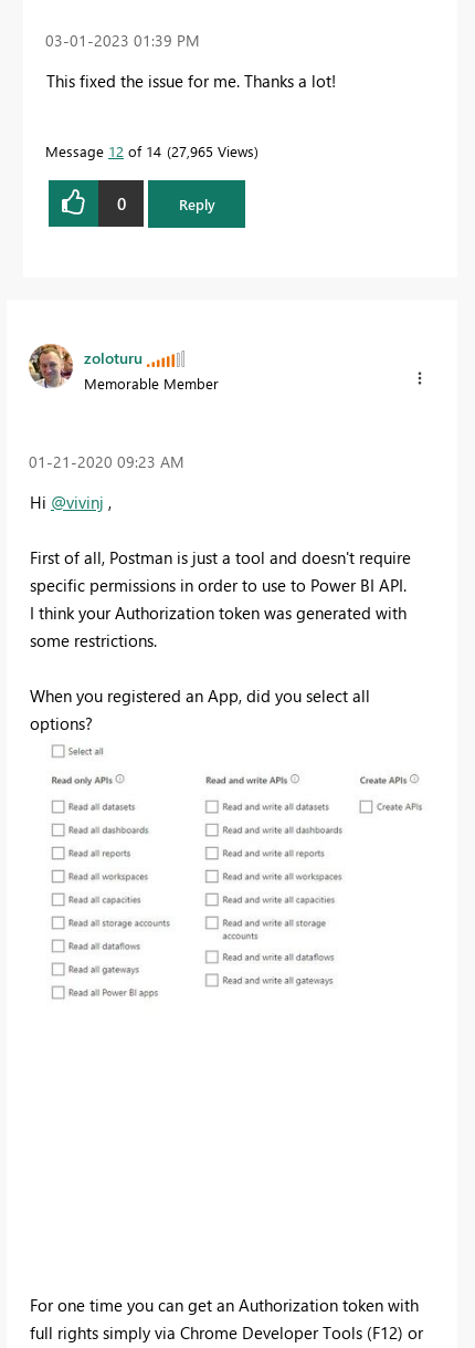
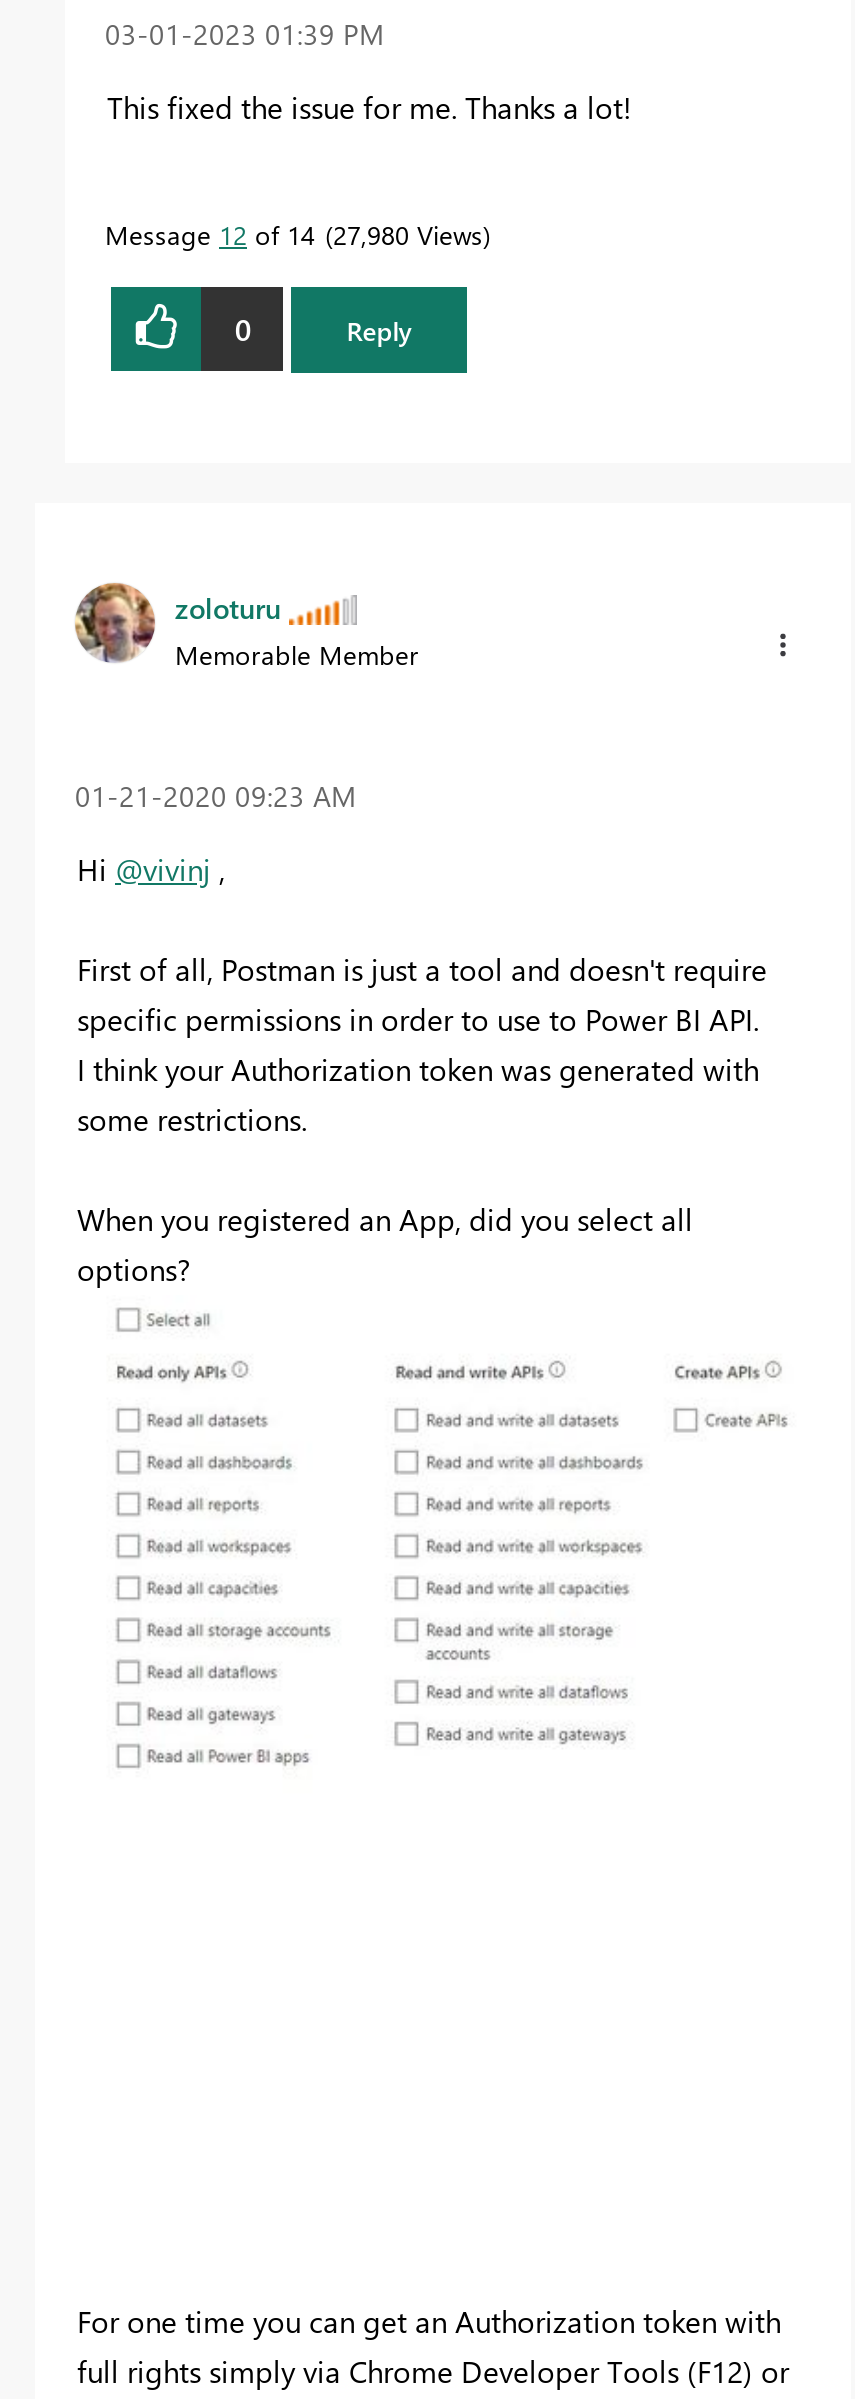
- Message 12 of 14 27,965 Views
+ Message 12 of 14 27,980 Views
